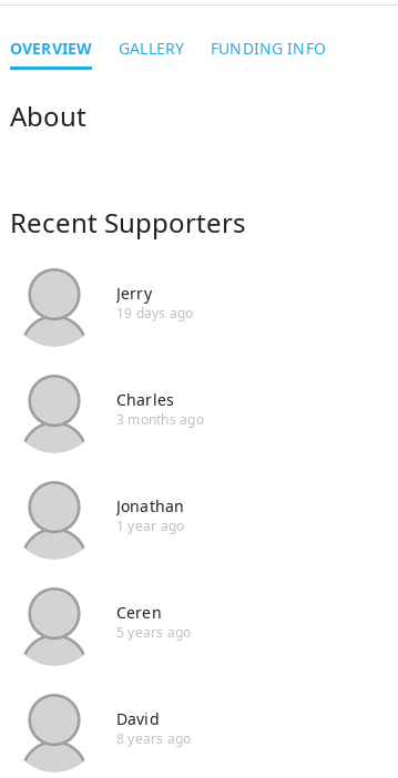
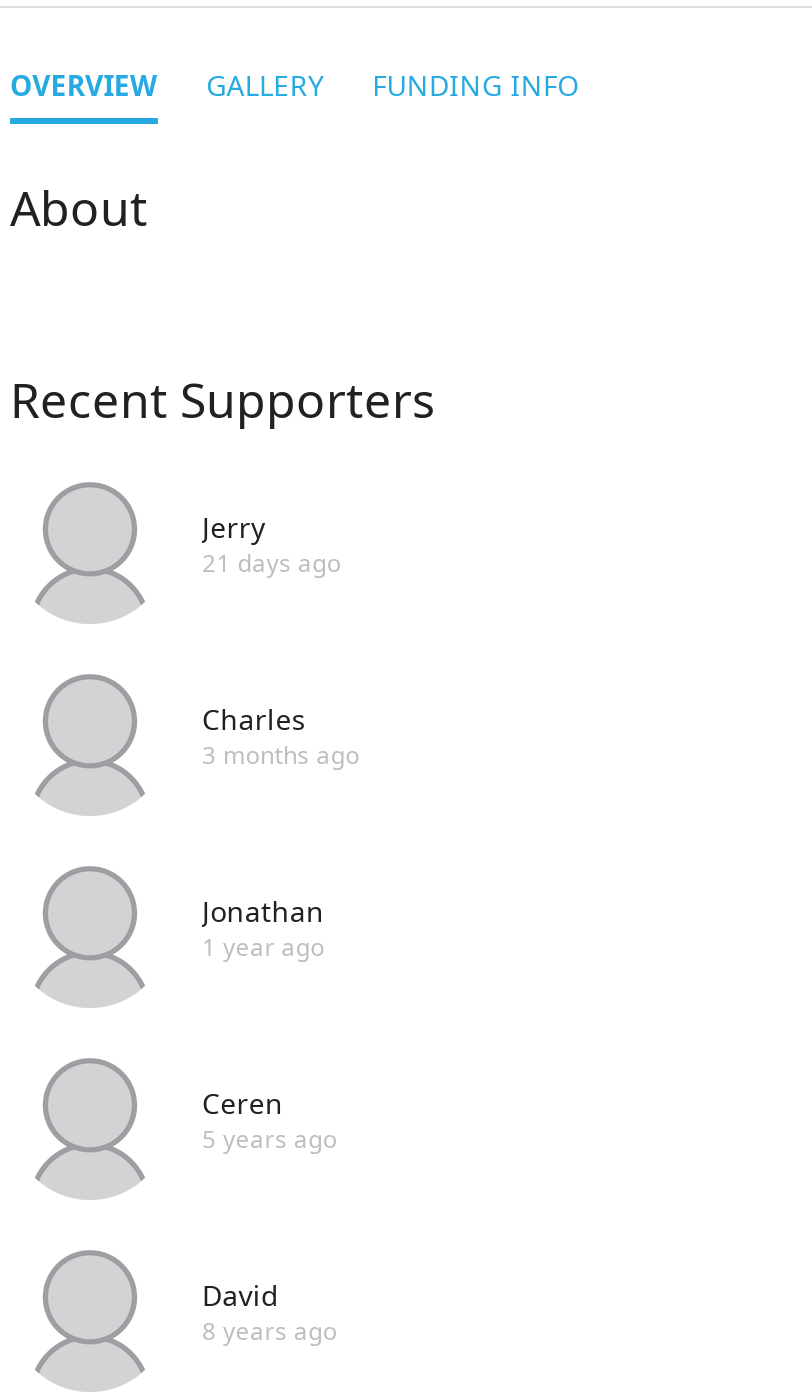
- 19 days ago
+ 21 days ago
